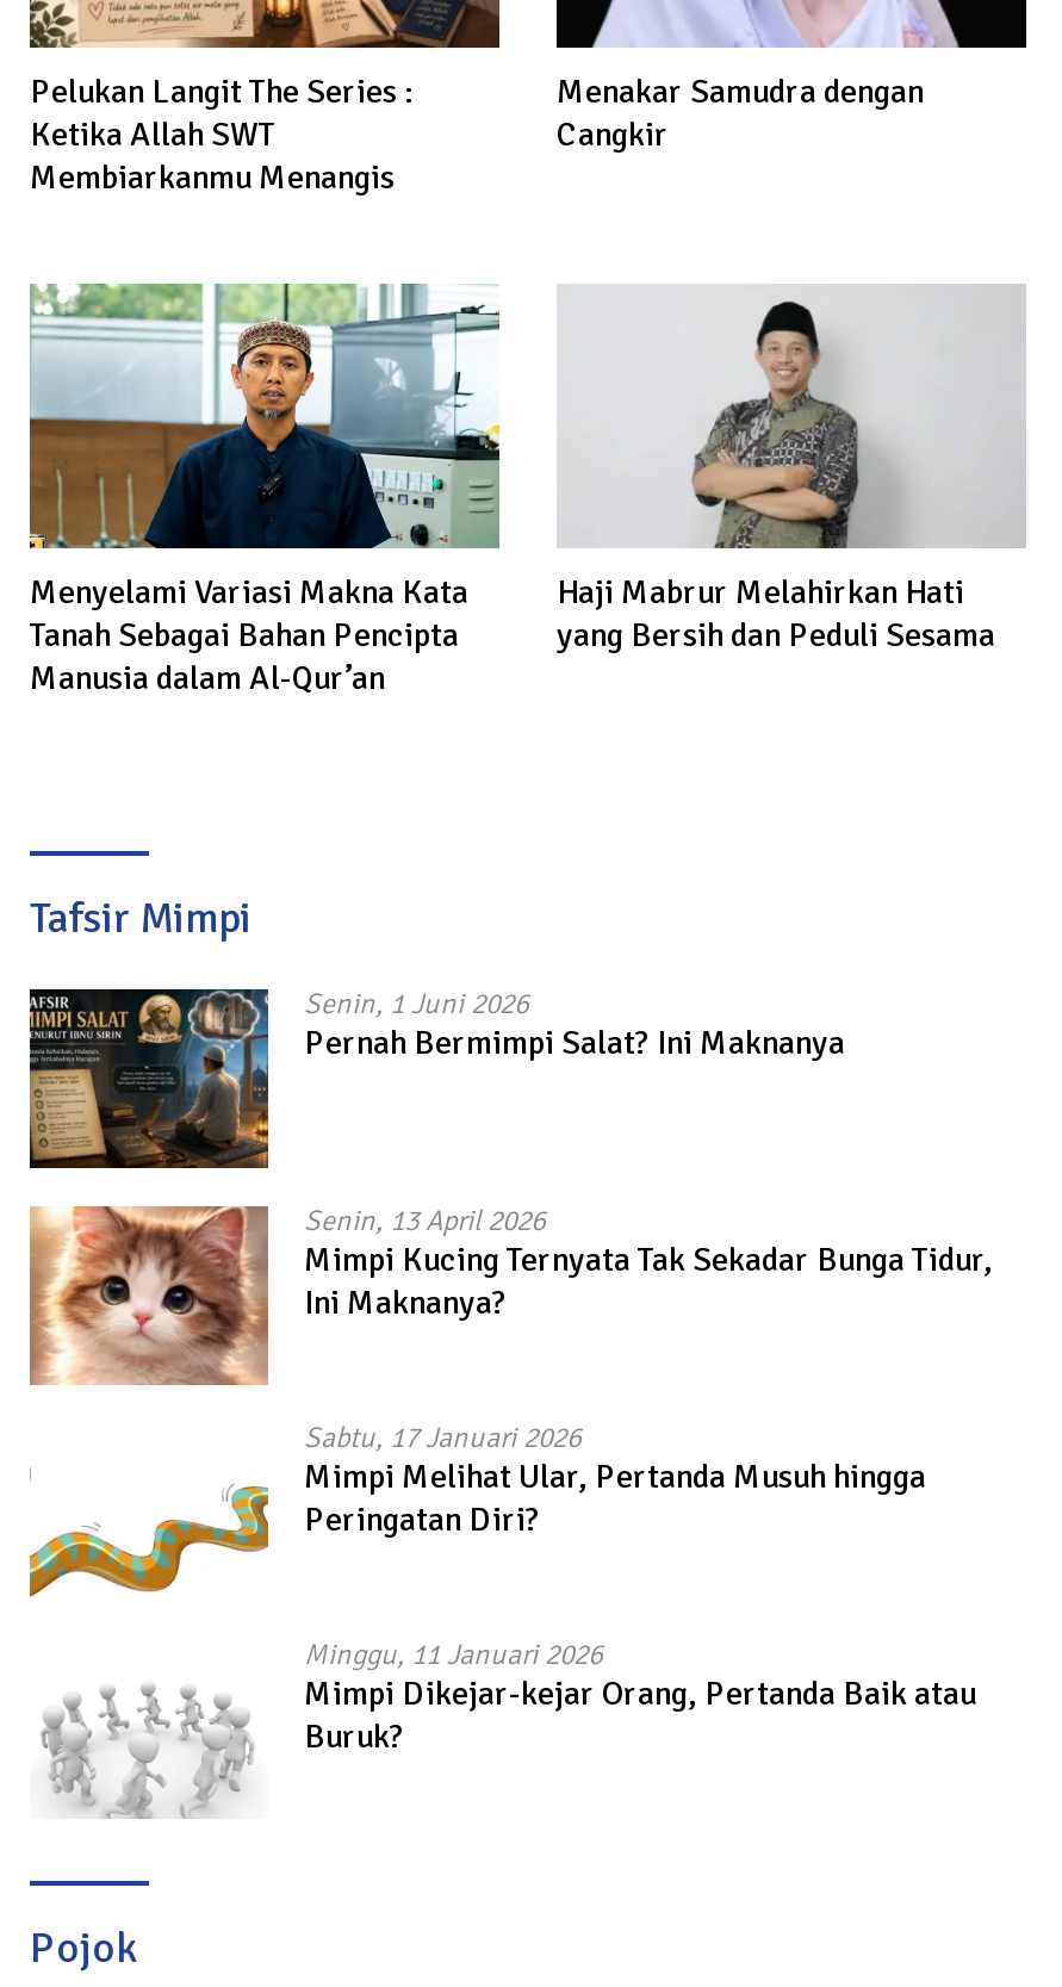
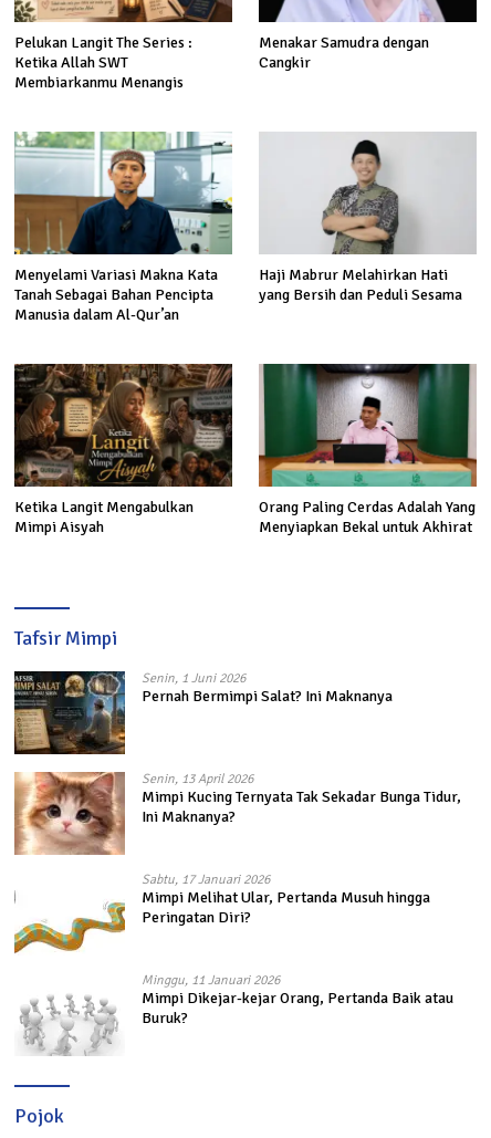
+ [image]
+ Ketika Langit Mengabulkan
+ Mimpi Aisyah

+ [image]
+ Orang Paling Cerdas Adalah Yang
+ Menyiapkan Bekal untuk Akhirat
